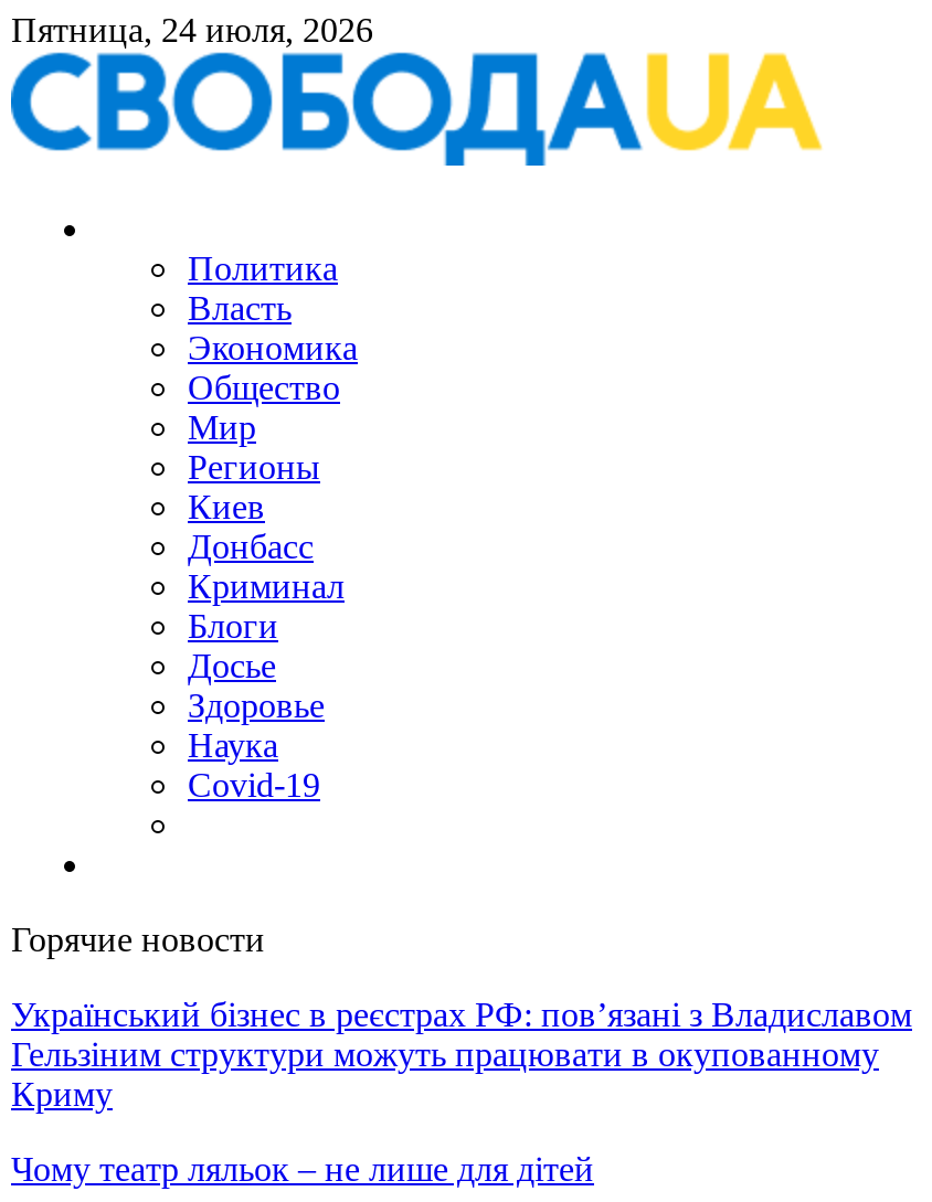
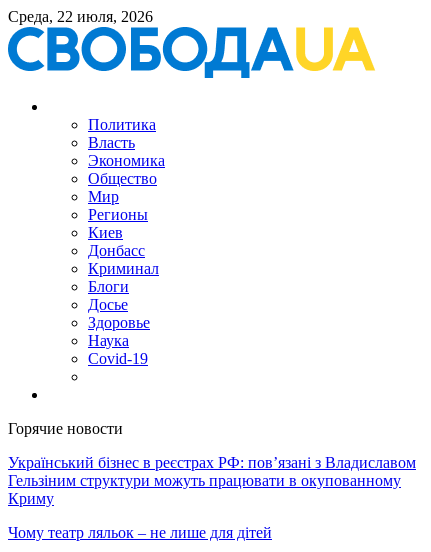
- Пятница, 24 июля, 2026
+ Среда, 22 июля, 2026
